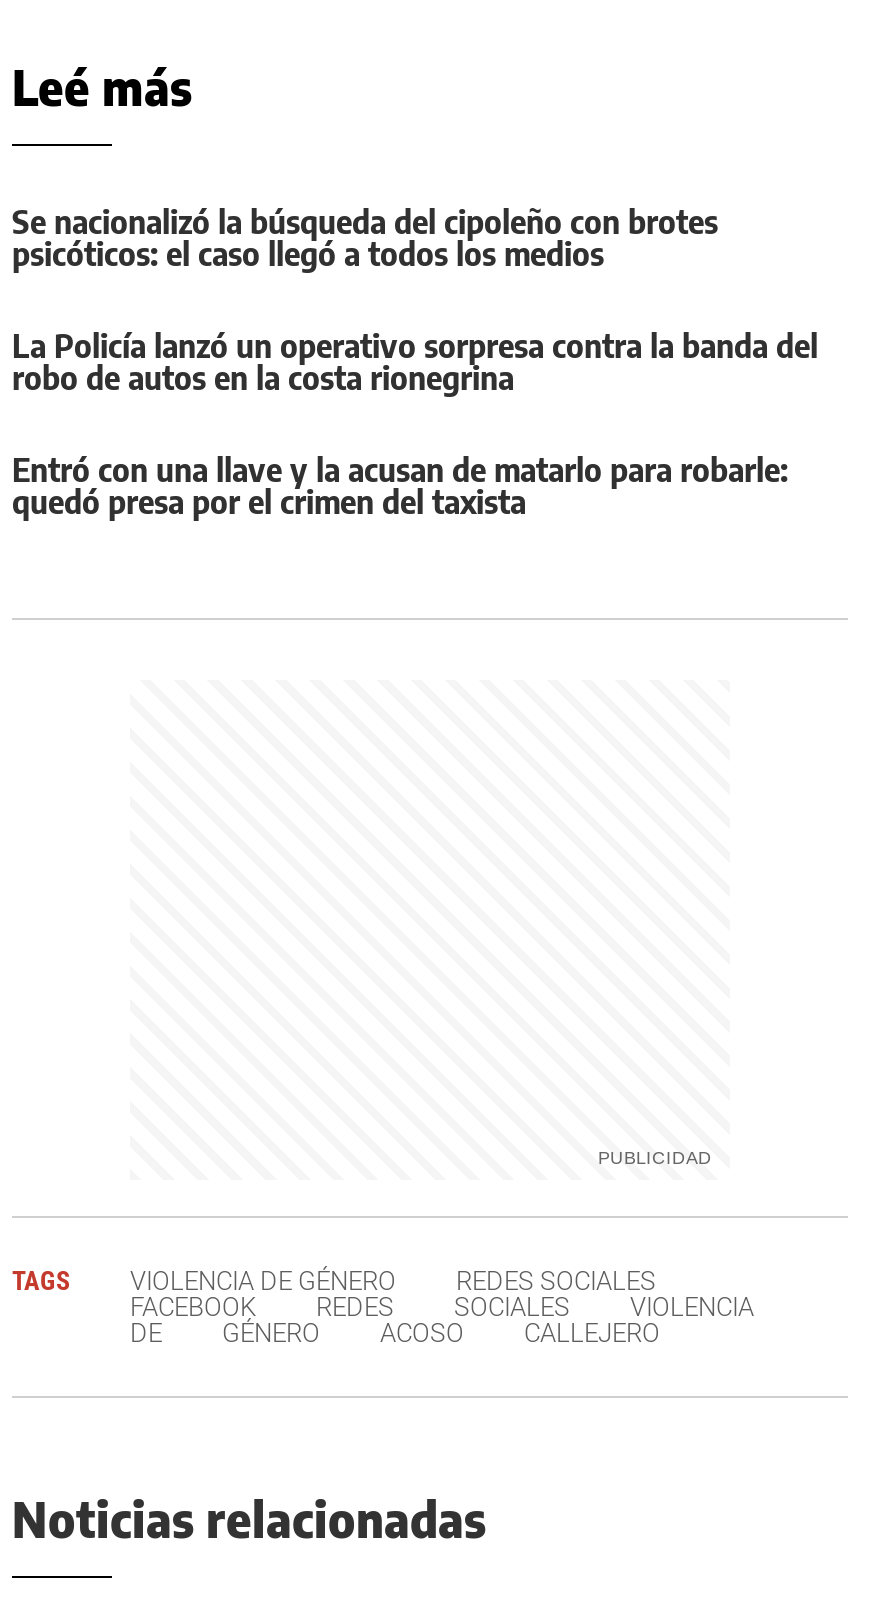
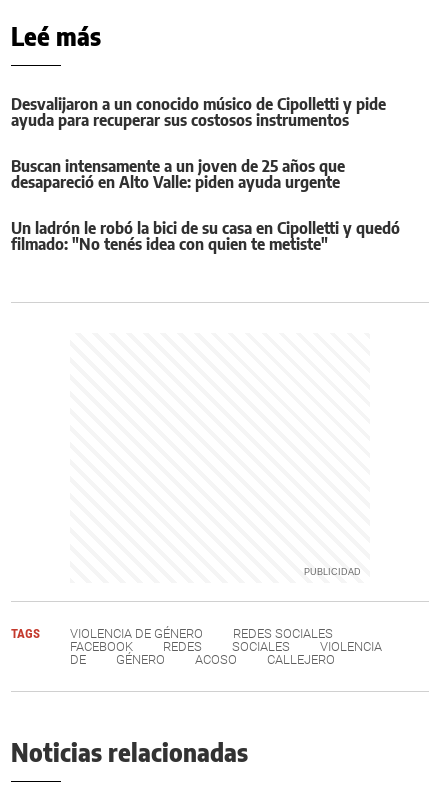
- Se nacionalizó la búsqueda del cipoleño con brotes
- psicóticos: el caso llegó a todos los medios
+ Desvalijaron a un conocido músico de Cipolletti y pide
+ ayuda para recuperar sus costosos instrumentos

- La Policía lanzó un operativo sorpresa contra la banda del
- robo de autos en la costa rionegrina
+ Buscan intensamente a un joven de 25 años que
+ desapareció en Alto Valle: piden ayuda urgente

- Entró con una llave y la acusan de matarlo para robarle:
- quedó presa por el crimen del taxista
+ Un ladrón le robó la bici de su casa en Cipolletti y quedó
+ filmado: "No tenés idea con quien te metiste"
